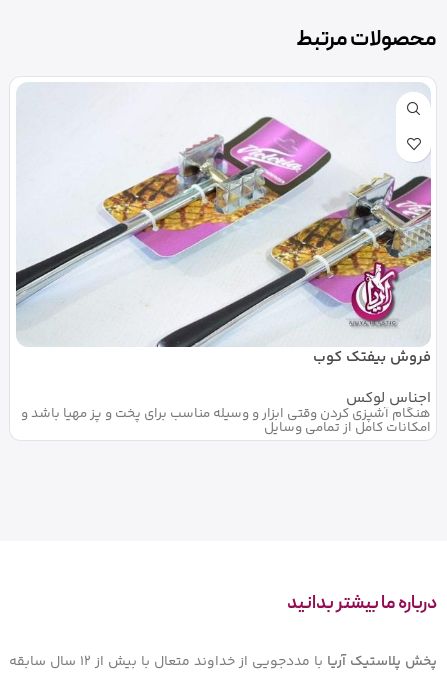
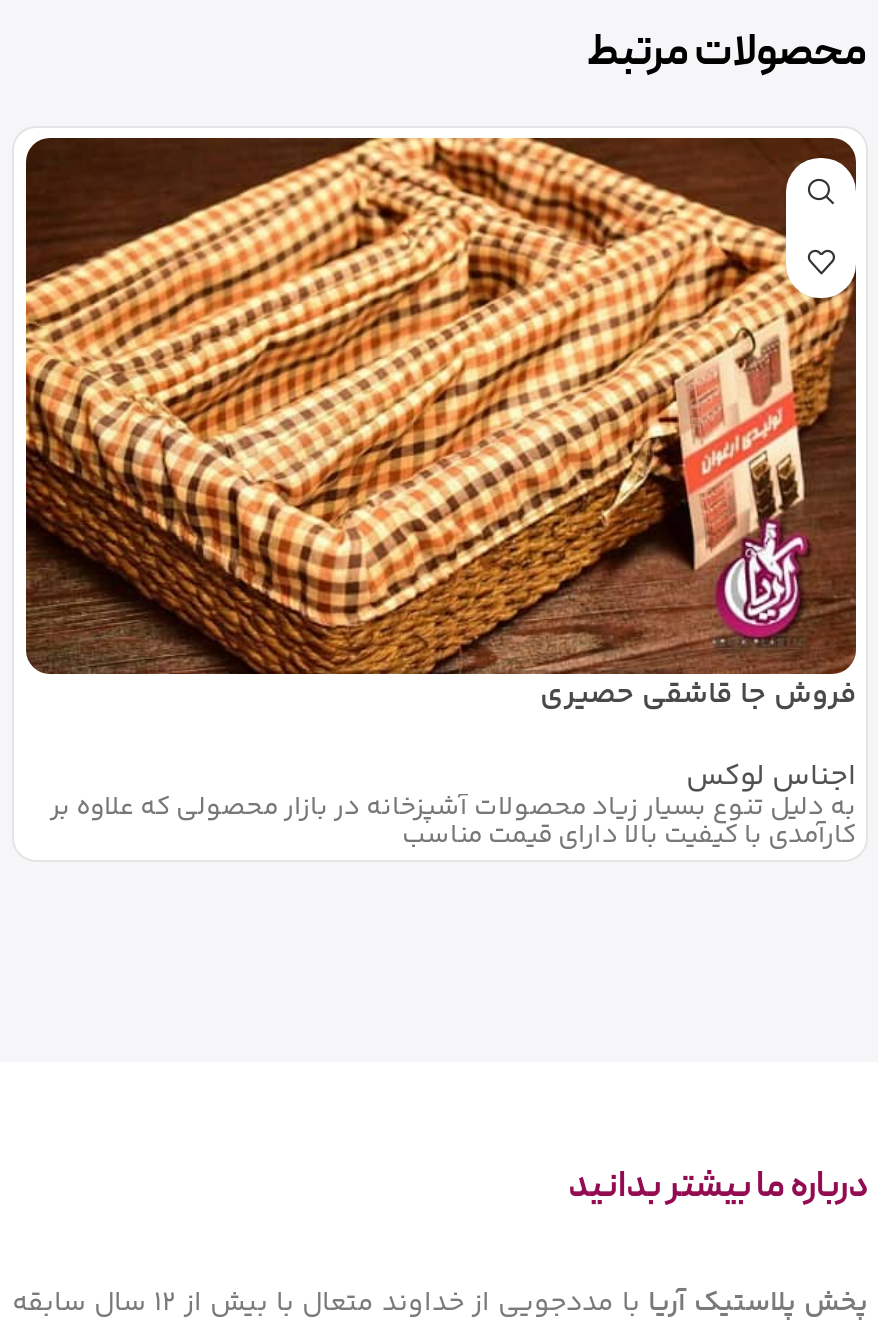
- [image]
- فروش بیفتک کوب
+ [image]
+ فروش جا قاشقی حصیری

- هنگام آشپزی کردن وقتی ابزار و وسیله مناسب برای پخت و پز مهیا باشد و
- امکانات کامل از تمامی وسایل
+ به دلیل تنوع بسیار زیاد محصولات آشپزخانه در بازار محصولی که علاوه بر
+ کارآمدی با کیفیت بالا دارای قیمت مناسب
